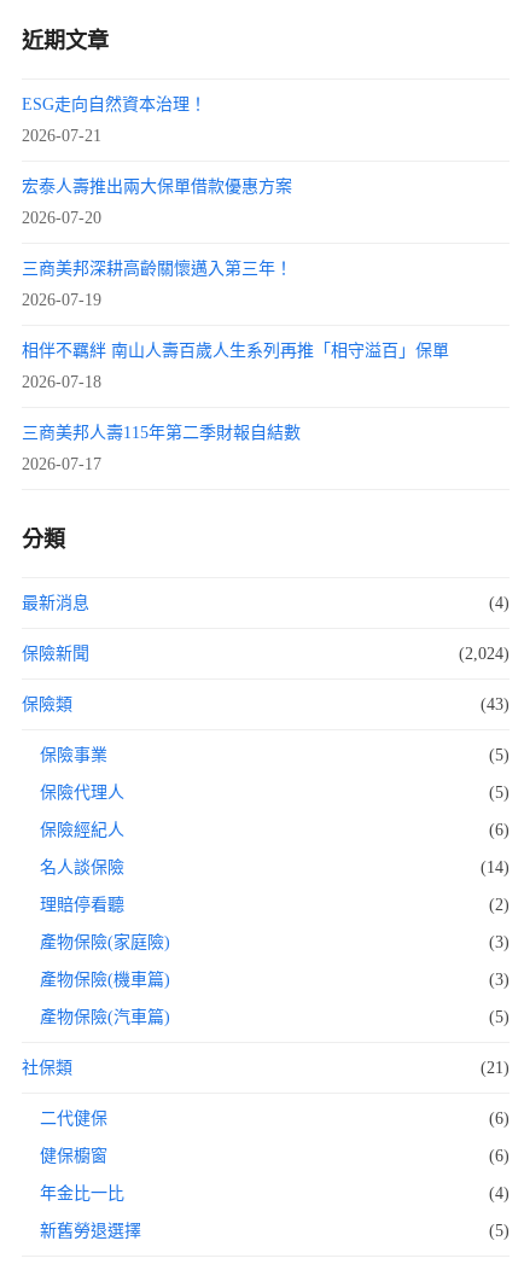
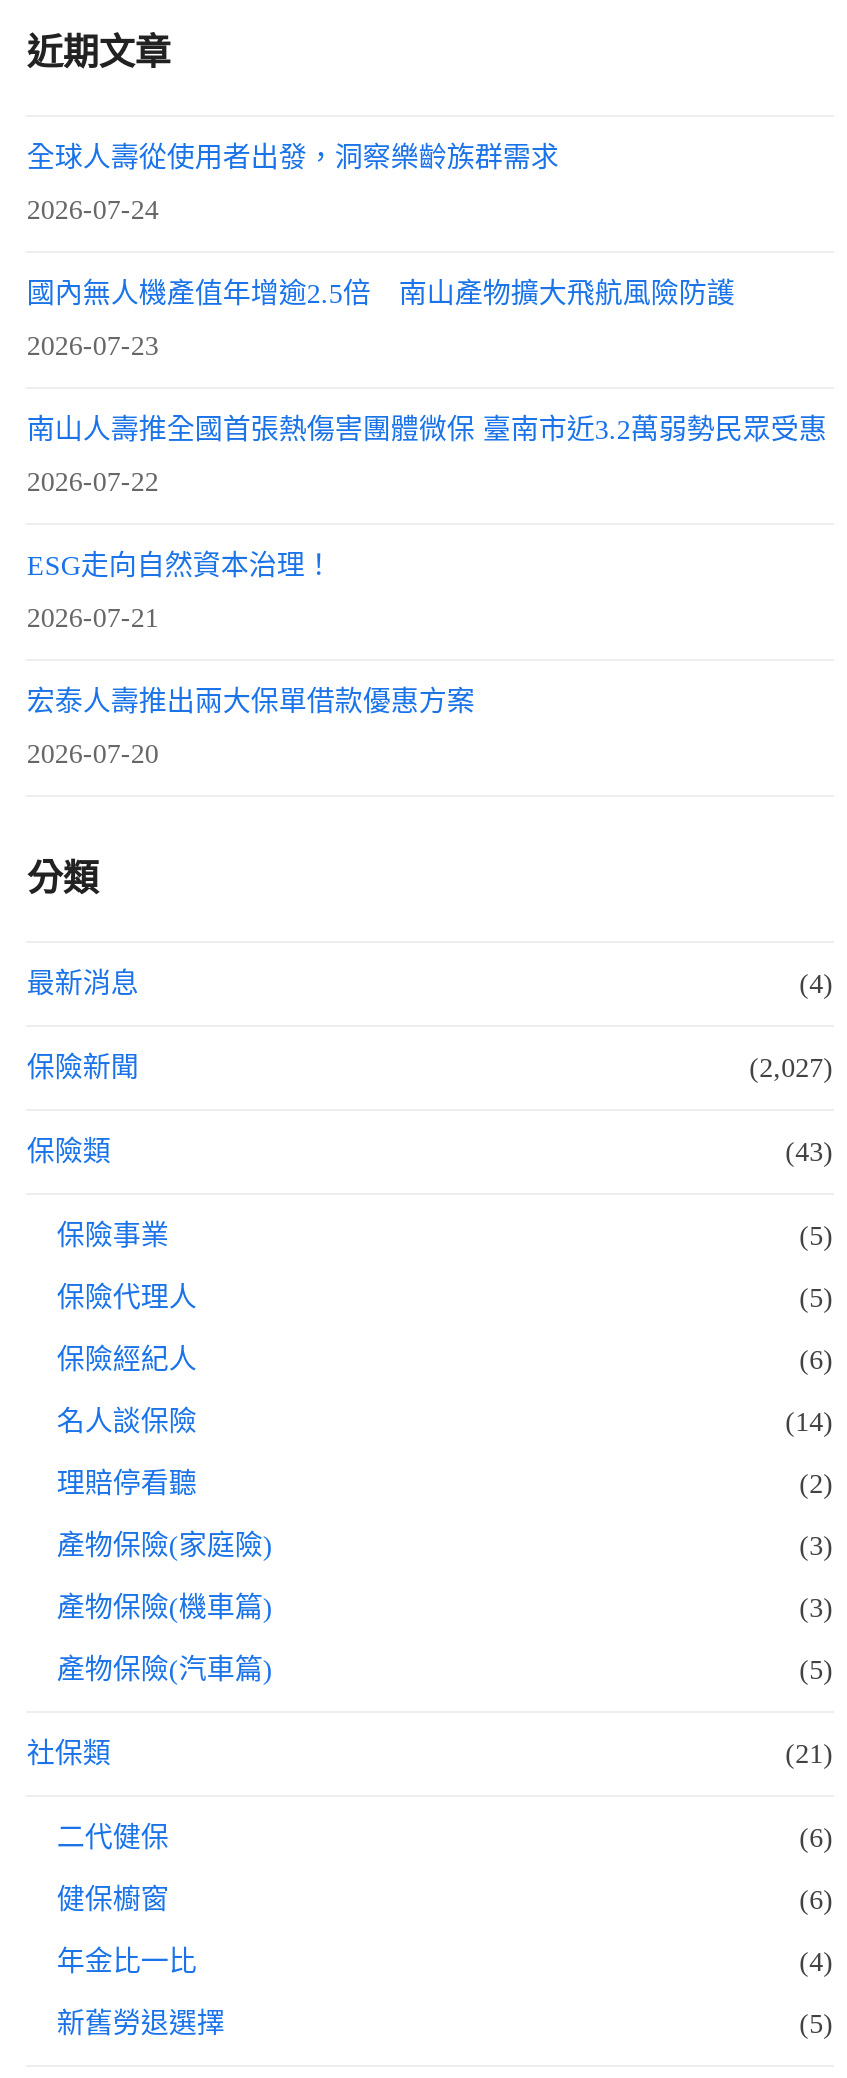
+ 全球人壽從使用者出發，洞察樂齡族群需求
+ 2026-07-24
+ 國內無人機產值年增逾2.5倍 南山產物擴大飛航風險防護
+ 2026-07-23
+ 南山人壽推全國首張熱傷害團體微保 臺南市近3.2萬弱勢民眾受惠
+ 2026-07-22

moved down: ESG走向自然資本治理！ | 2026-07-21 | 宏泰人壽推出兩大保單借款優惠方案 | 2026-07-20

- 三商美邦深耕高齡關懷邁入第三年！
- 2026-07-19
- 相伴不羈絆 南山人壽百歲人生系列再推「相守溢百」保單
- 2026-07-18
- 三商美邦人壽115年第二季財報自結數
- 2026-07-17

- (2,024)
+ (2,027)
